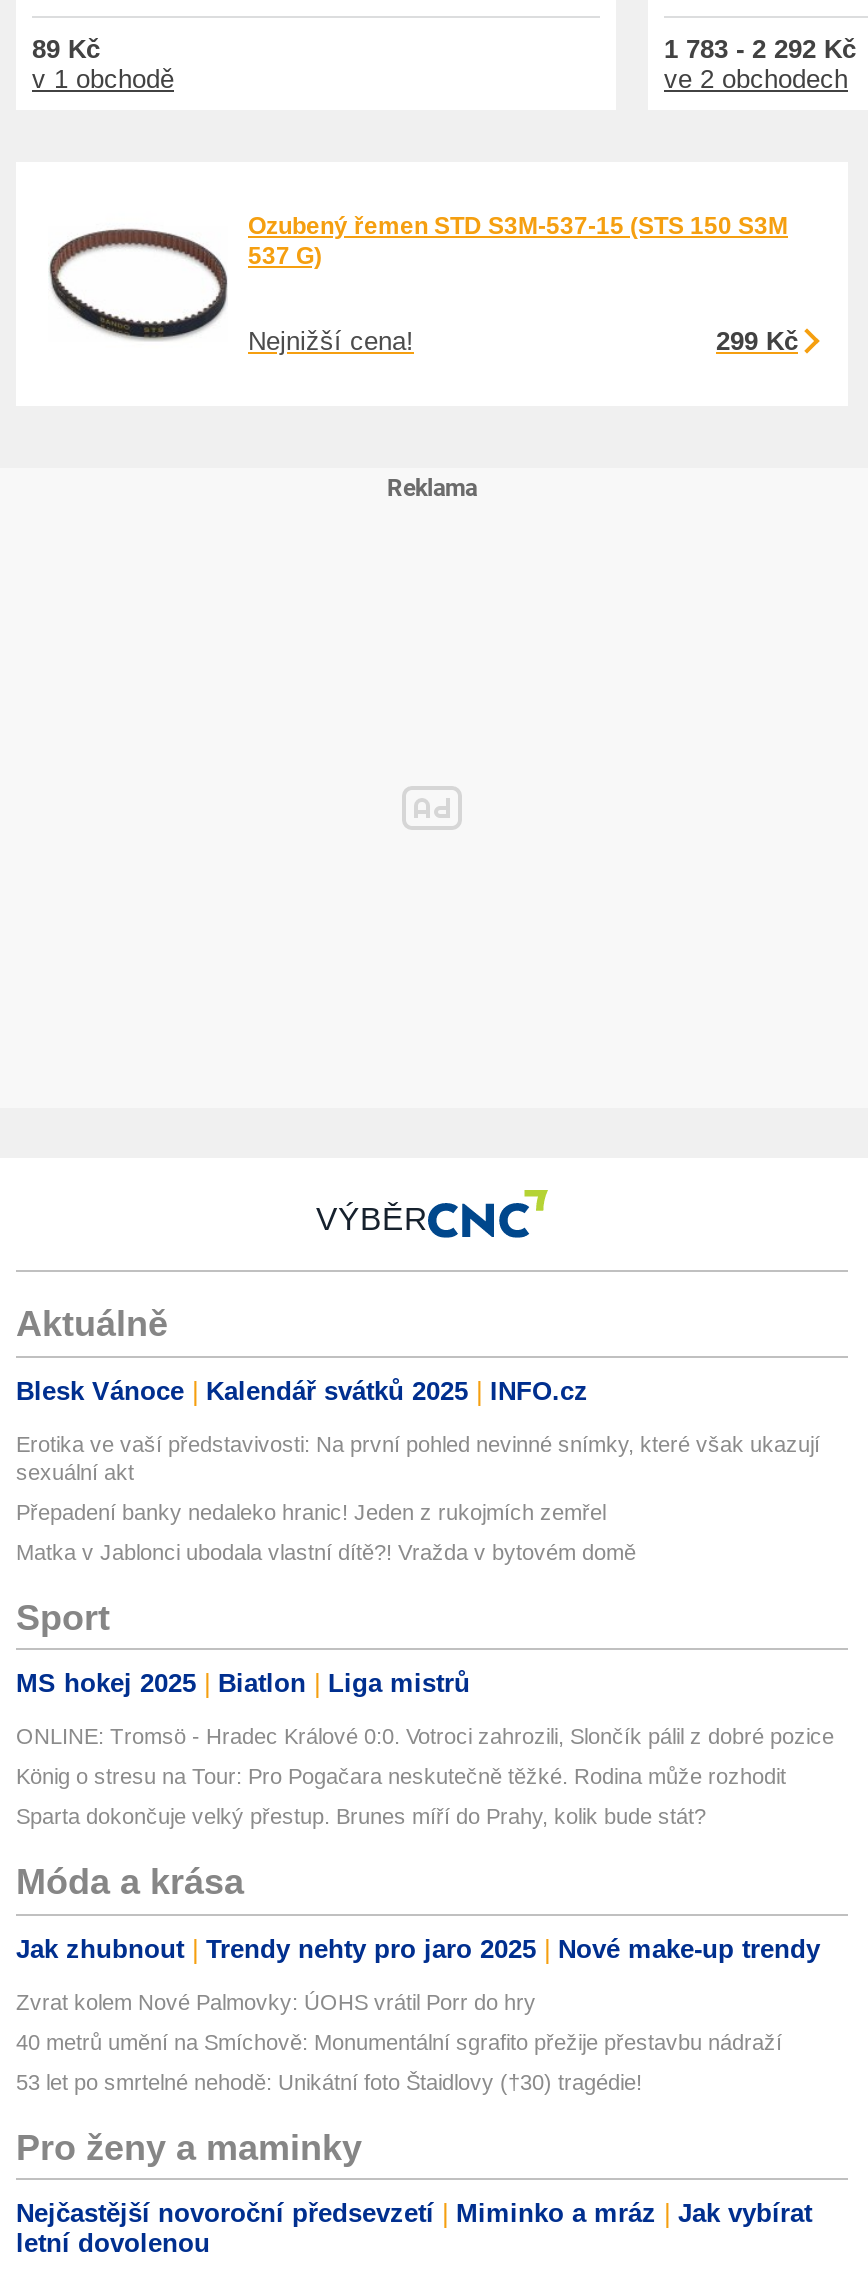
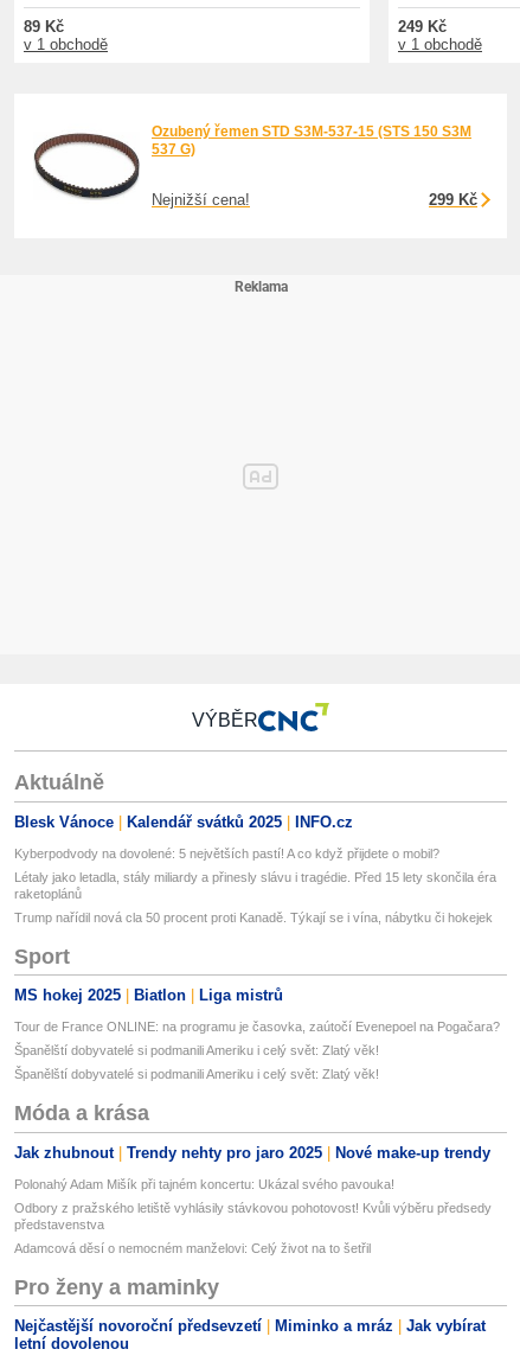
- 1 783 - 2 292 Kč
- ve 2 obchodech
+ 249 Kč
+ v 1 obchodě

- Erotika ve vaší představivosti: Na první pohled nevinné snímky, které však ukazují
- sexuální akt
+ Kyberpodvody na dovolené: 5 největších pastí! A co když přijdete o mobil?

- Přepadení banky nedaleko hranic! Jeden z rukojmích zemřel
+ Létaly jako letadla, stály miliardy a přinesly slávu i tragédie. Před 15 lety skončila éra
+ raketoplánů

- Matka v Jablonci ubodala vlastní dítě?! Vražda v bytovém domě
+ Trump nařídil nová cla 50 procent proti Kanadě. Týkají se i vína, nábytku či hokejek

- ONLINE: Tromsö - Hradec Králové 0:0. Votroci zahrozili, Slončík pálil z dobré pozice
+ Tour de France ONLINE: na programu je časovka, zaútočí Evenepoel na Pogačara?

- König o stresu na Tour: Pro Pogačara neskutečně těžké. Rodina může rozhodit
+ Španělští dobyvatelé si podmanili Ameriku i celý svět: Zlatý věk!

- Sparta dokončuje velký přestup. Brunes míří do Prahy, kolik bude stát?
+ Španělští dobyvatelé si podmanili Ameriku i celý svět: Zlatý věk!

- Zvrat kolem Nové Palmovky: ÚOHS vrátil Porr do hry
+ Polonahý Adam Mišík při tajném koncertu: Ukázal svého pavouka!

- 40 metrů umění na Smíchově: Monumentální sgrafito přežije přestavbu nádraží
+ Odbory z pražského letiště vyhlásily stávkovou pohotovost! Kvůli výběru předsedy
+ představenstva

- 53 let po smrtelné nehodě: Unikátní foto Štaidlovy (†30) tragédie!
+ Adamcová děsí o nemocném manželovi: Celý život na to šetřil
